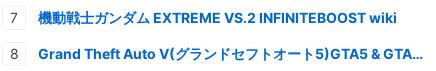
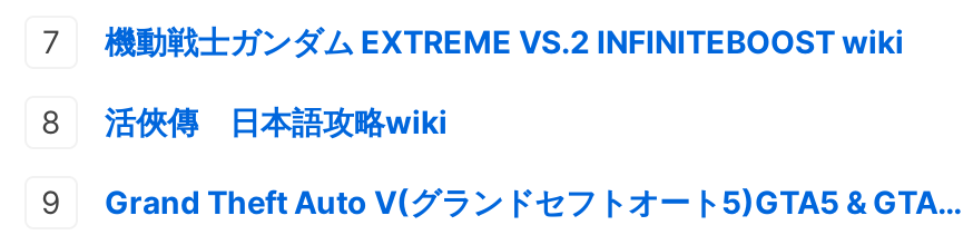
+ 活俠傳 日本語攻略wiki
